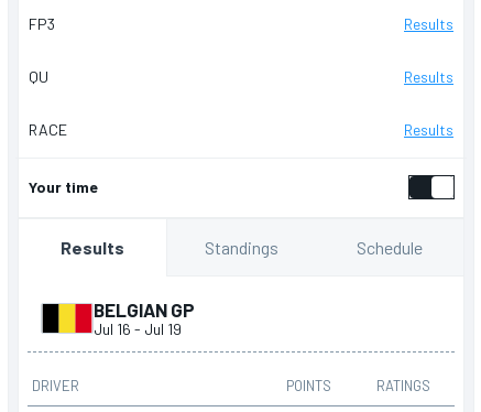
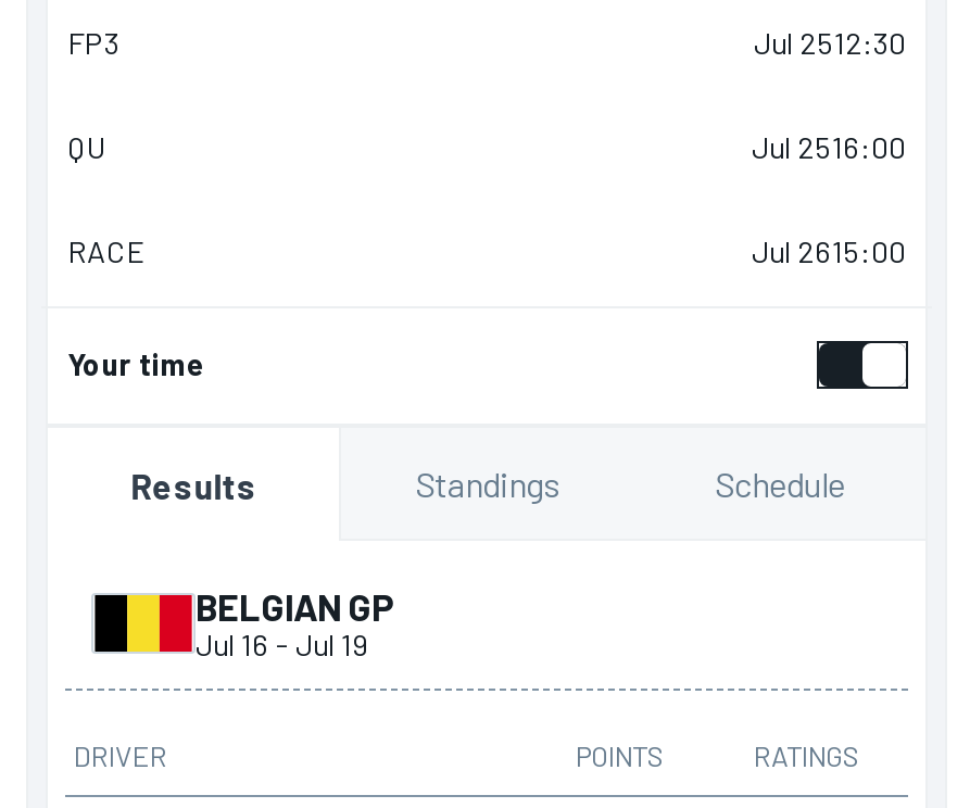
- Results
+ Jul 2512:30

- Results
+ Jul 2516:00

- Results
+ Jul 2615:00
